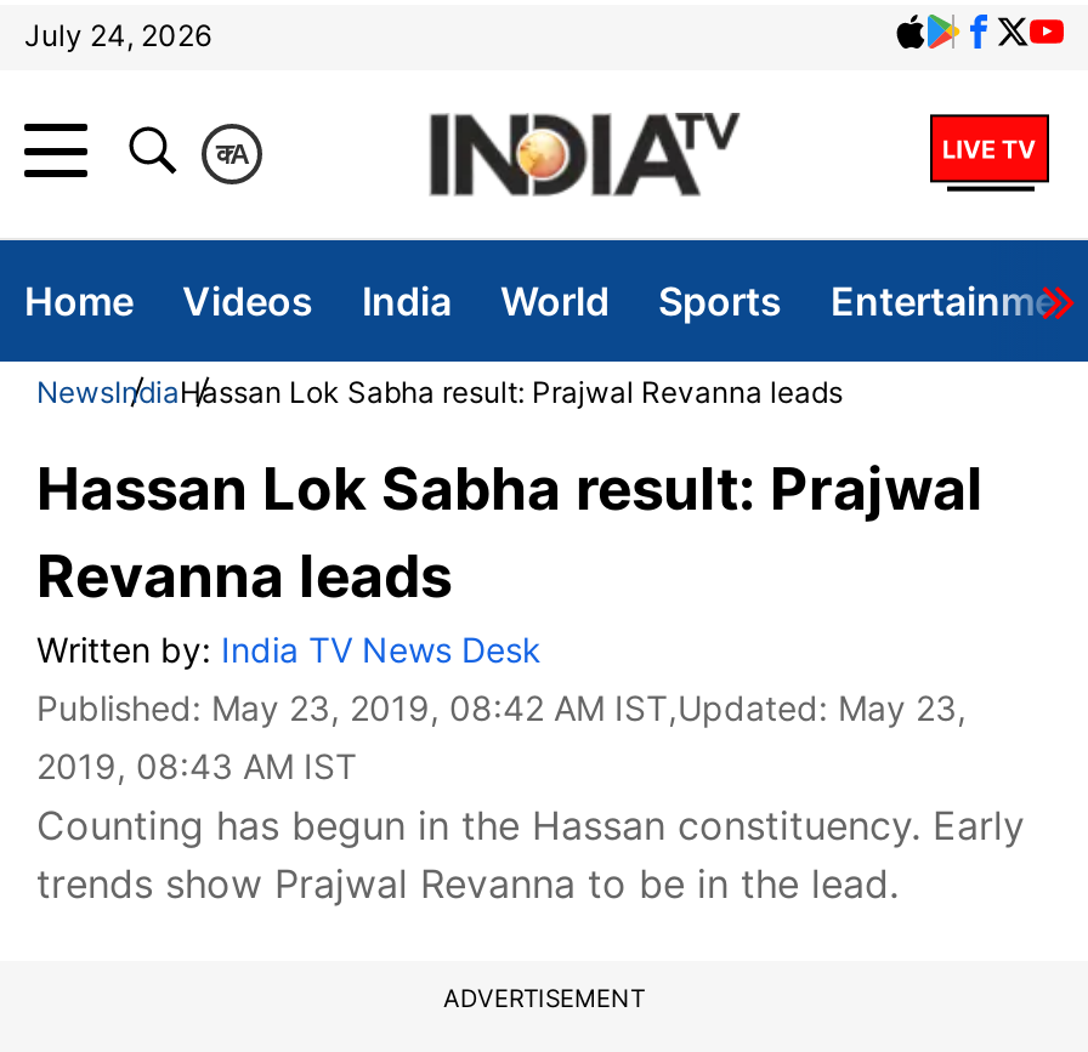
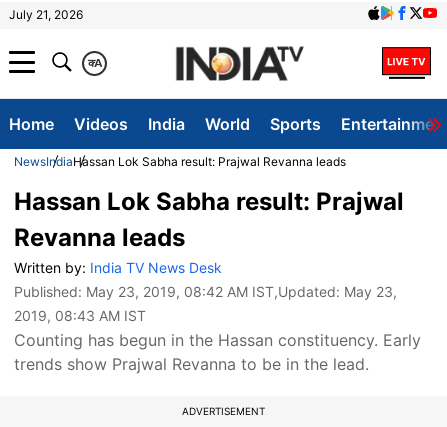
- July 24, 2026
+ July 21, 2026
